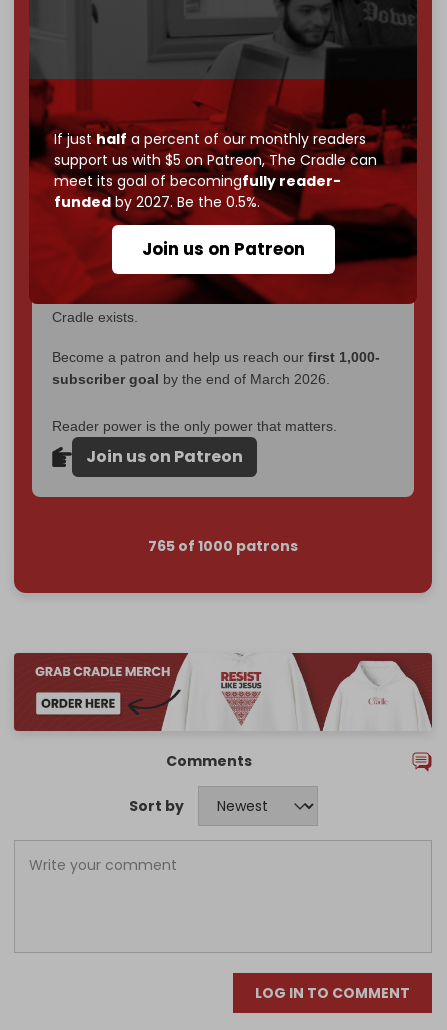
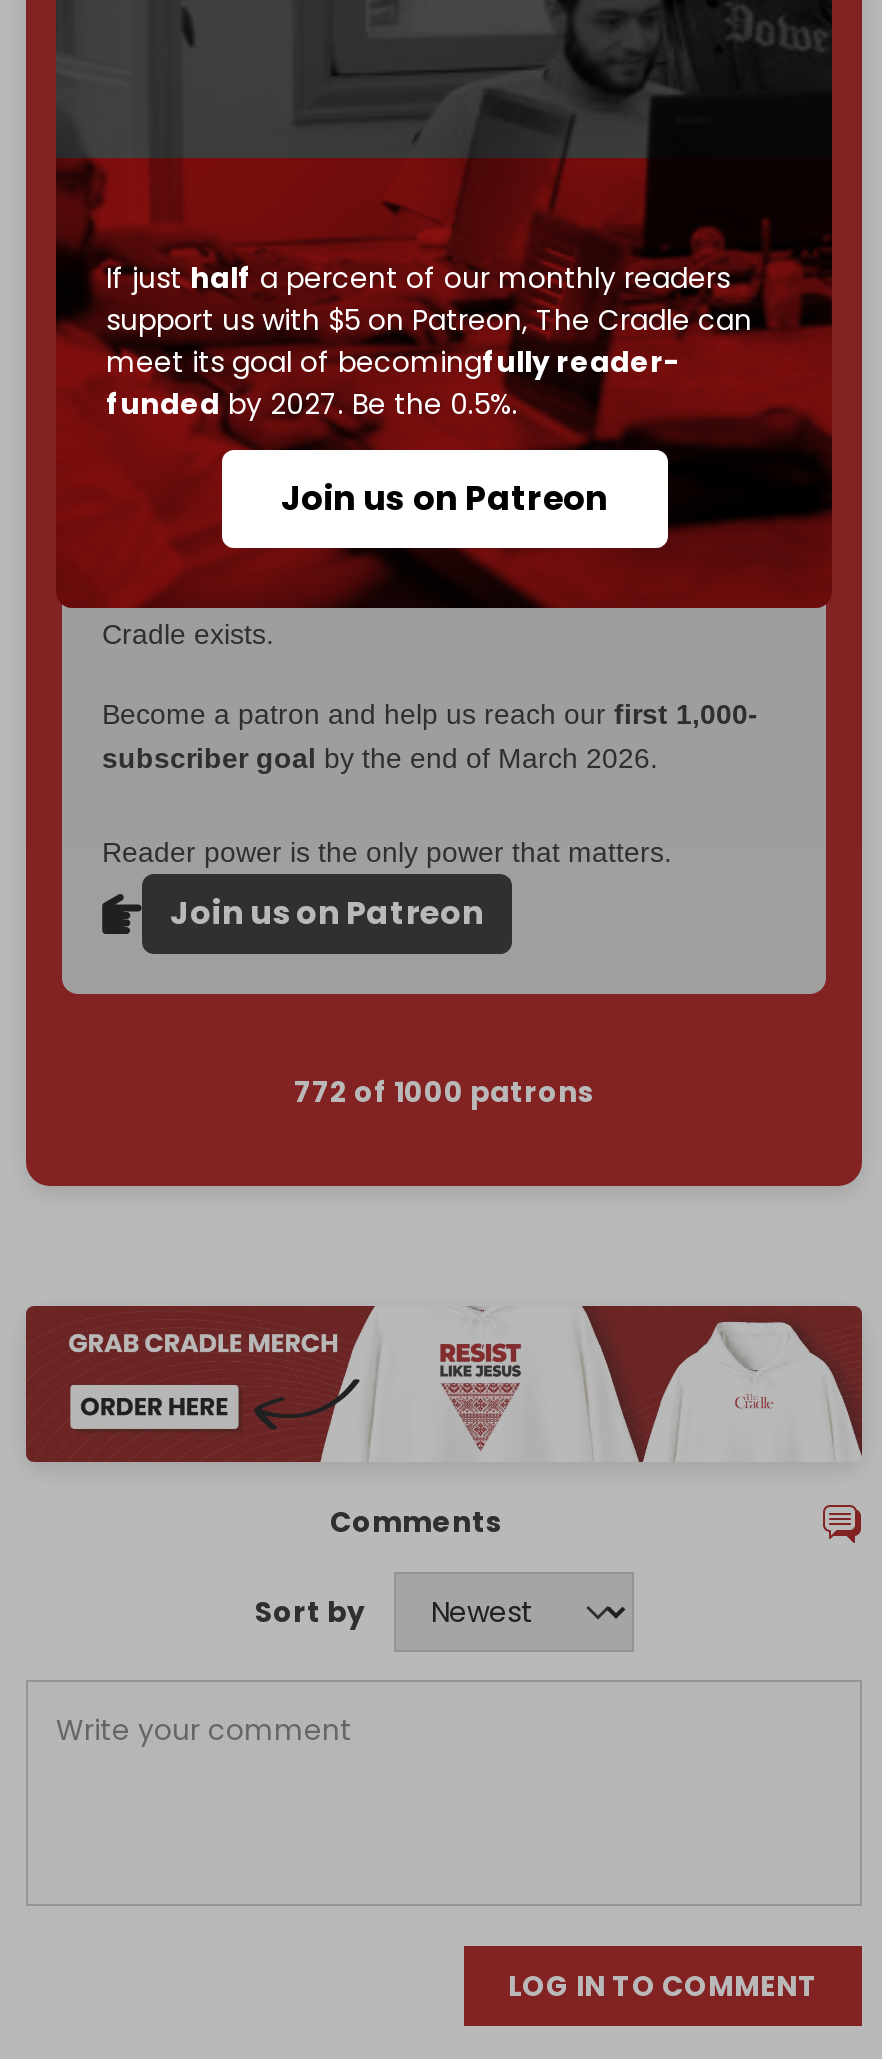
- 765 of 1000 patrons
+ 772 of 1000 patrons
